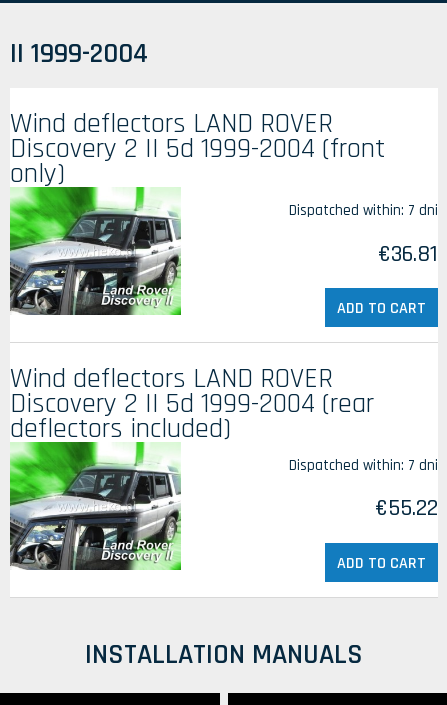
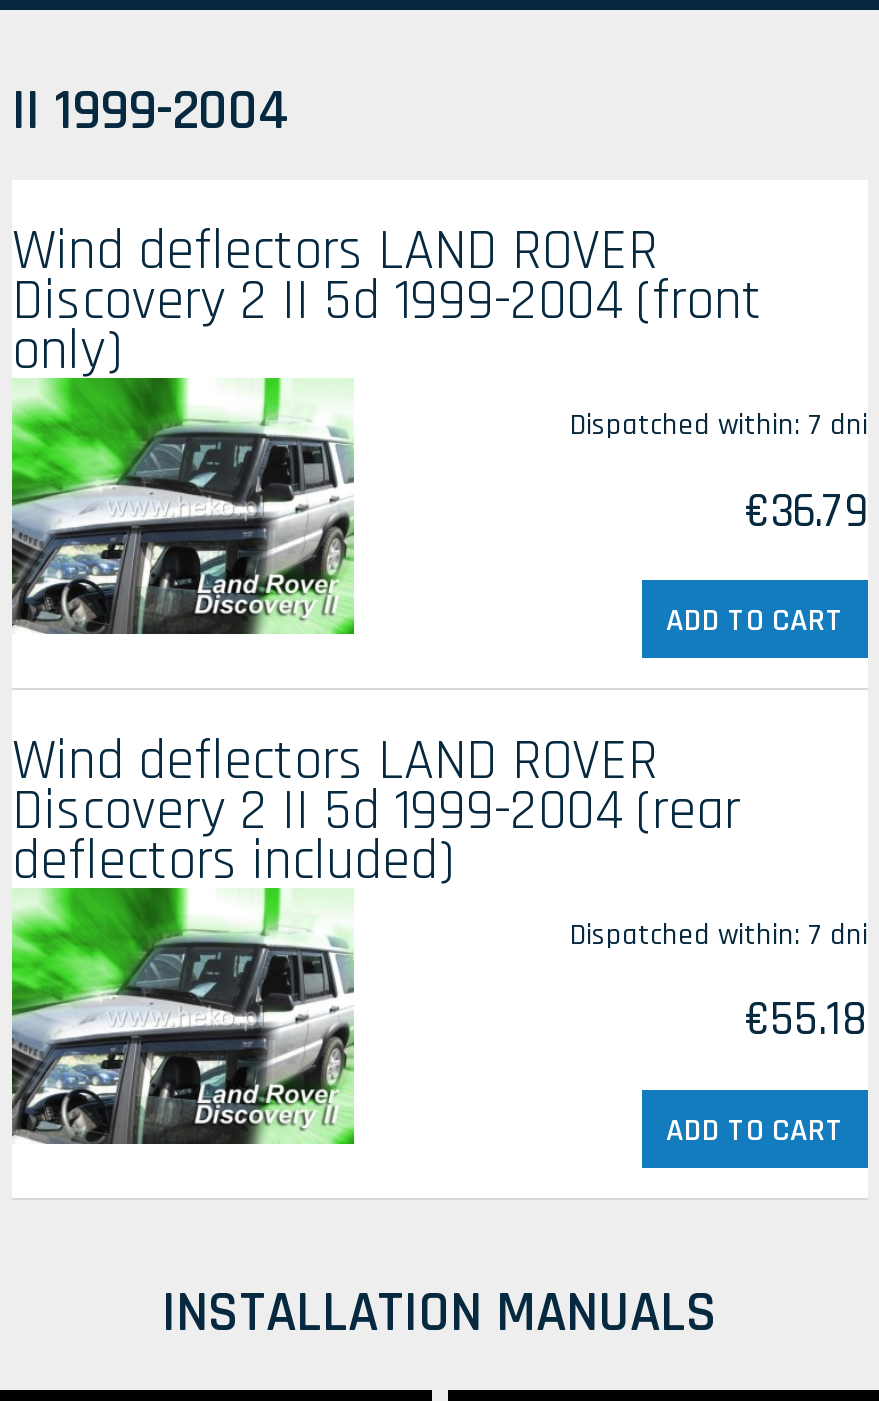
- €36.81
+ €36.79

- €55.22
+ €55.18
